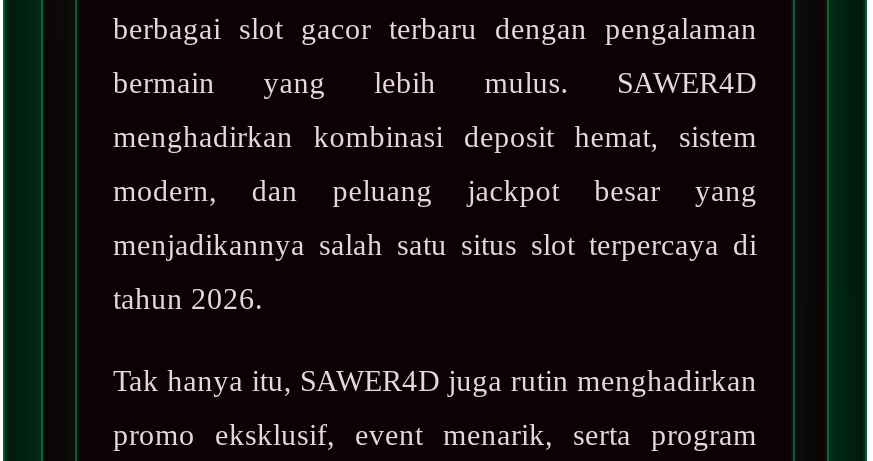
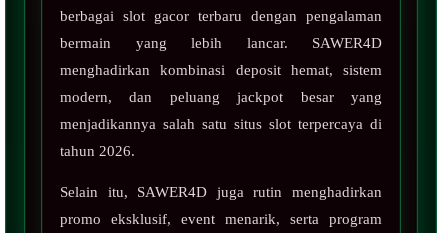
- bermain yang lebih mulus. SAWER4D
+ bermain yang lebih lancar. SAWER4D

- Tak hanya itu, SAWER4D juga rutin menghadirkan
+ Selain itu, SAWER4D juga rutin menghadirkan
